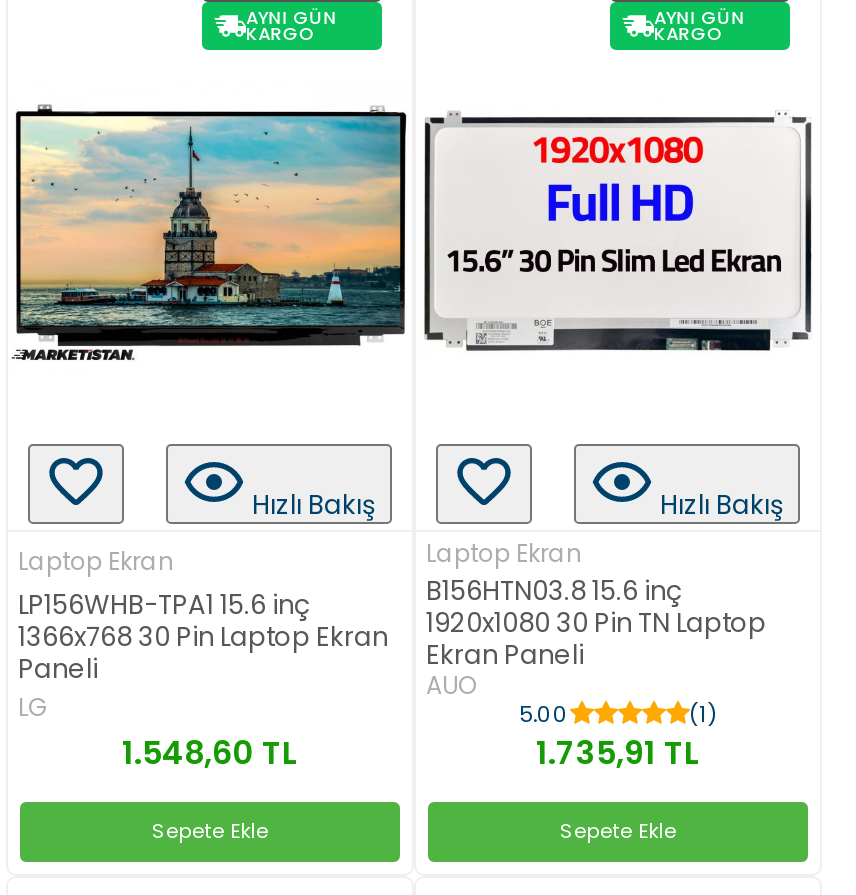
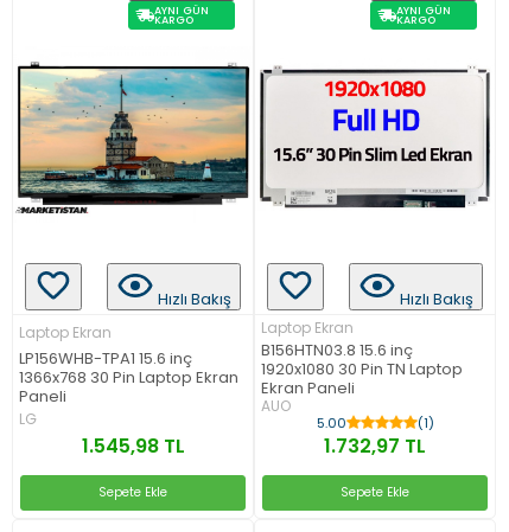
- 1.548,60 TL
+ 1.545,98 TL

- 1.735,91 TL
+ 1.732,97 TL
